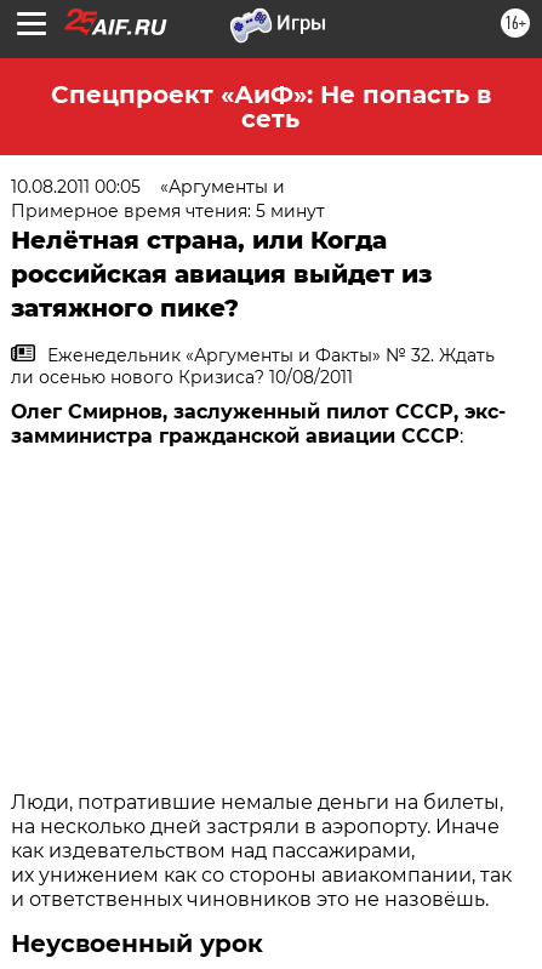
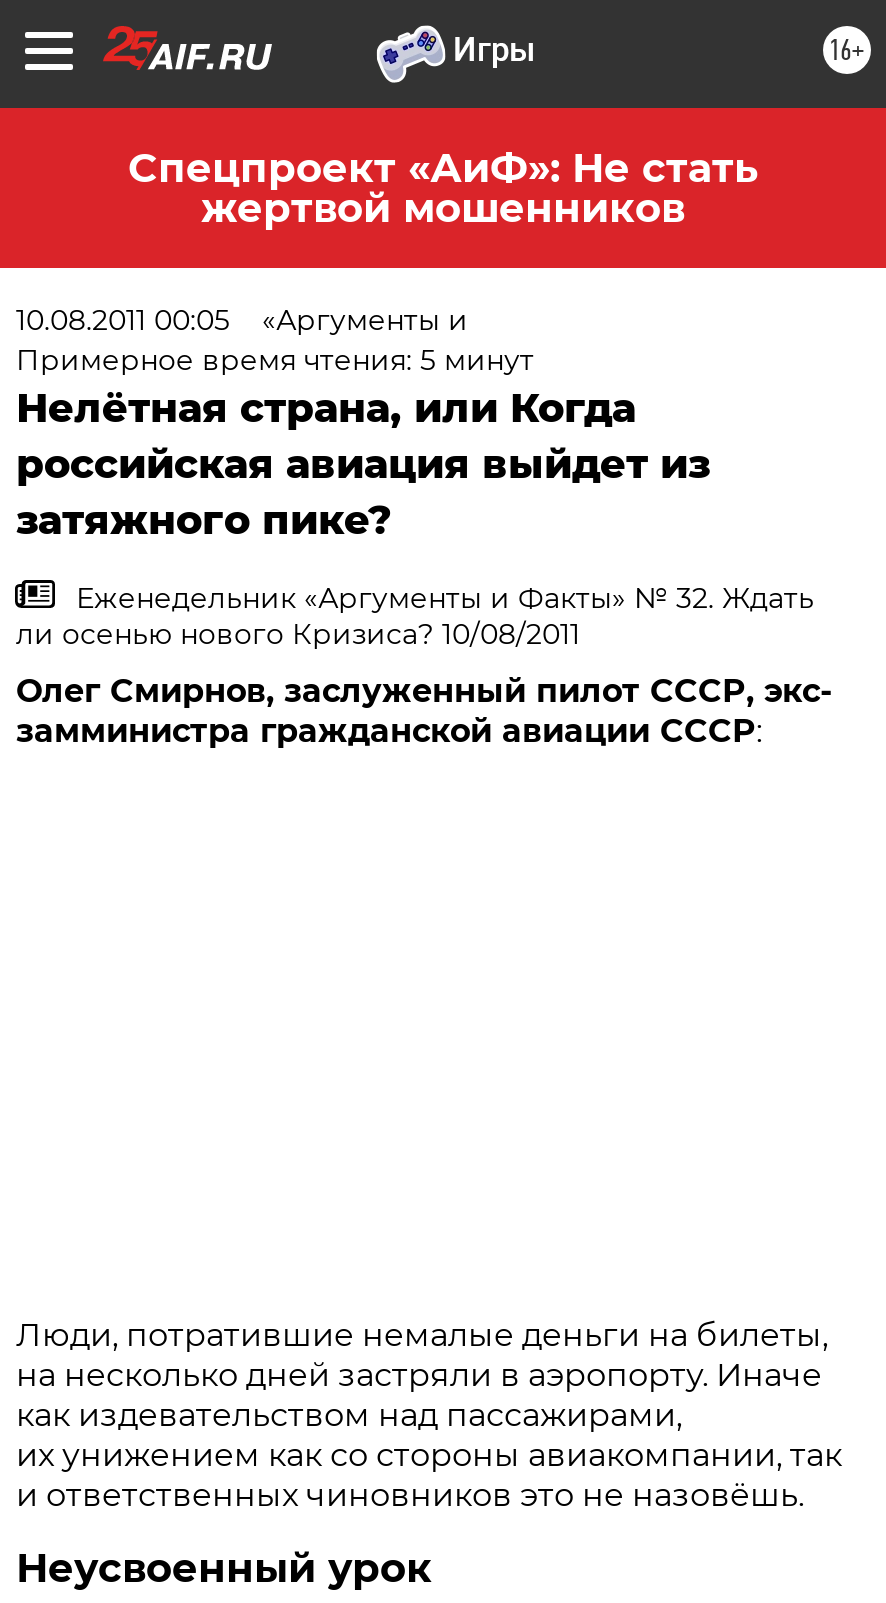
- Спецпроект «АиФ»: Не попасть в
- сеть
+ Спецпроект «АиФ»: Не стать
+ жертвой мошенников
